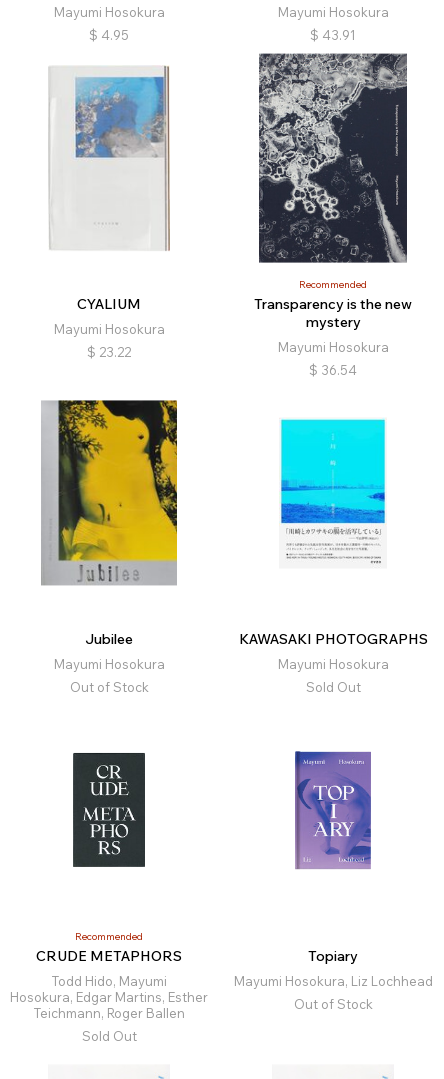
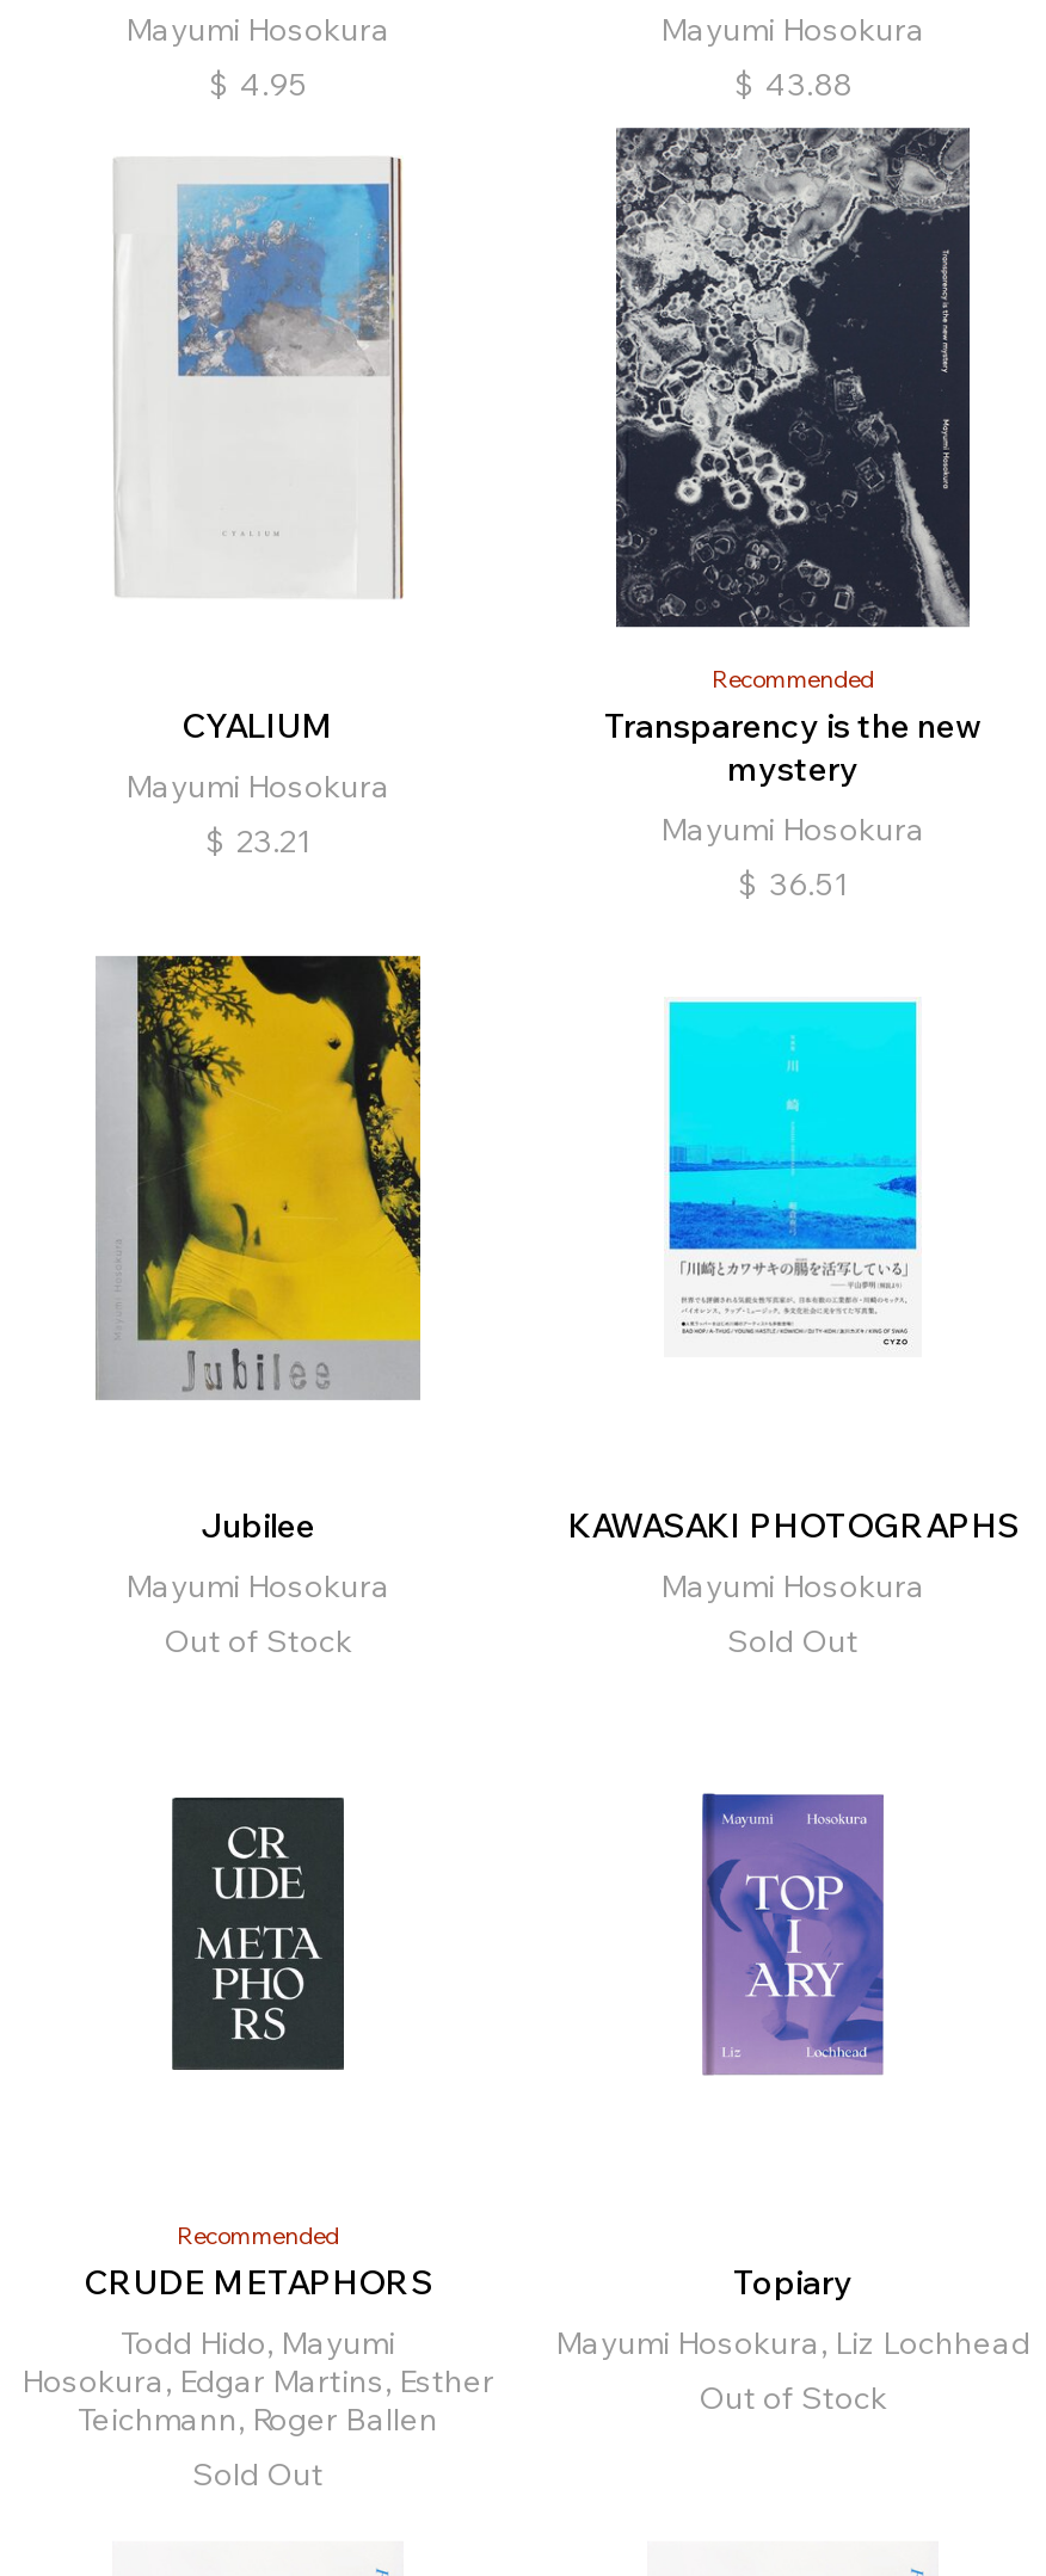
- $ 43.91
+ $ 43.88

- $ 23.22
+ $ 23.21

- $ 36.54
+ $ 36.51
